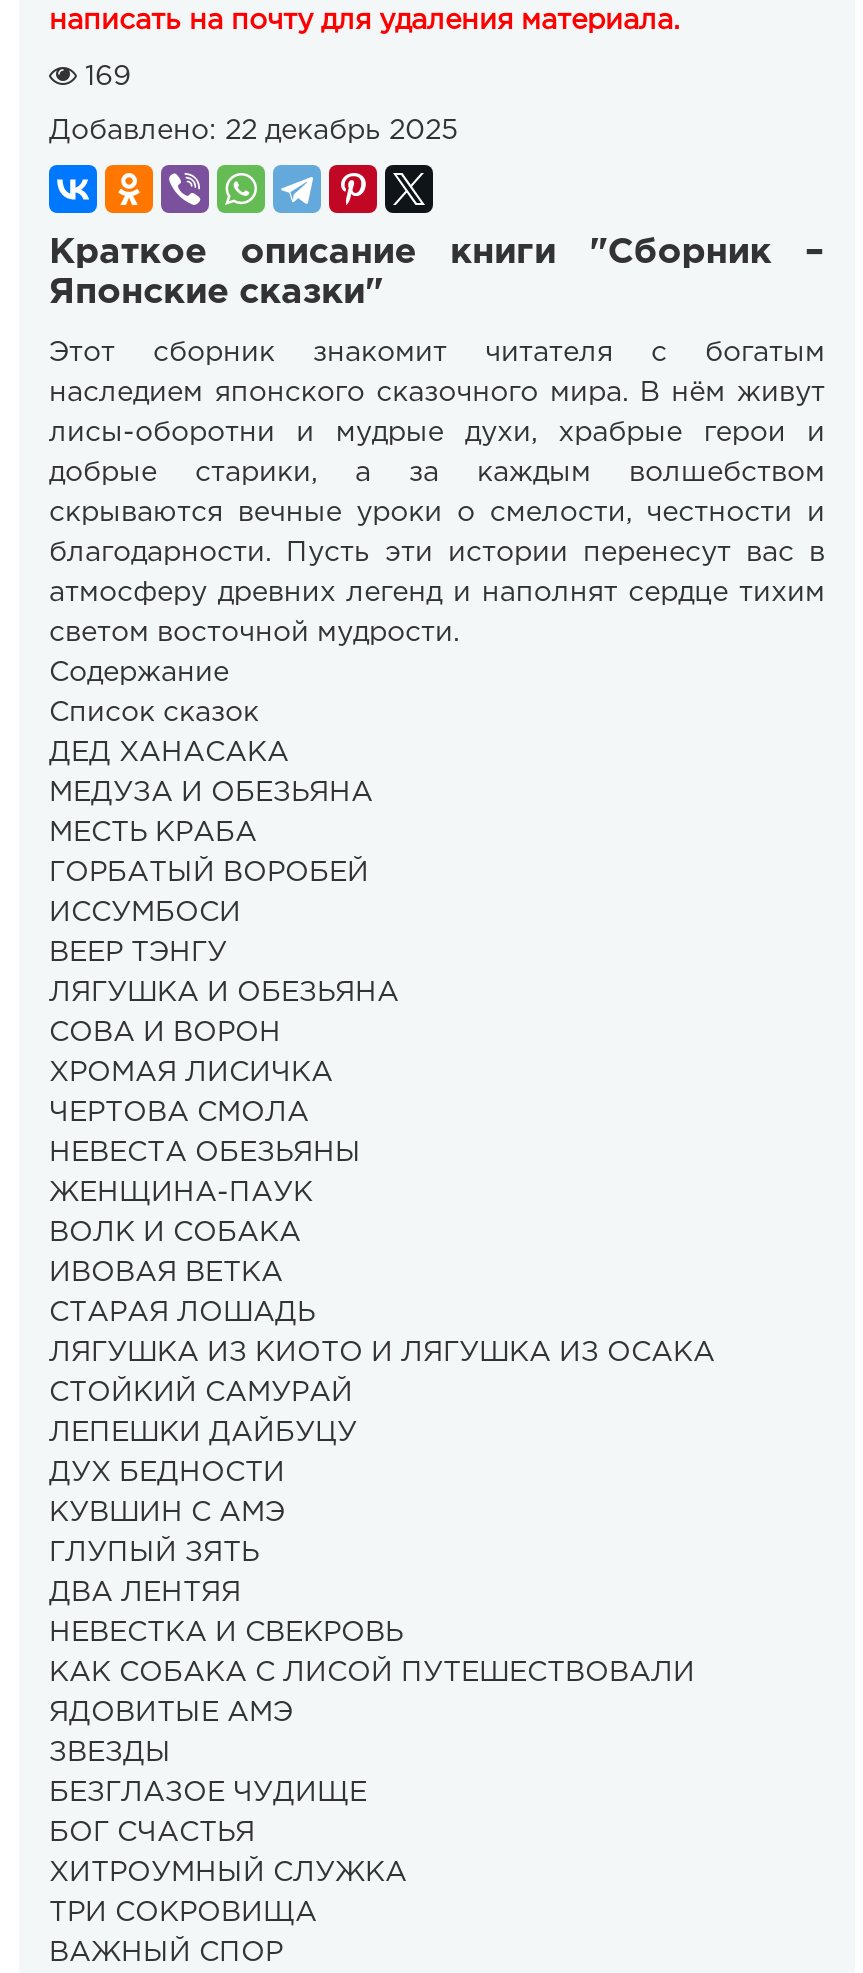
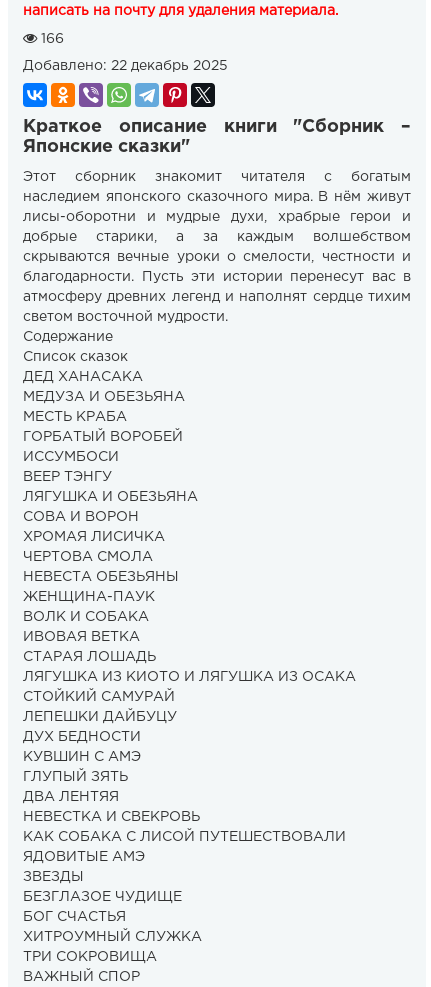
- 169
+ 166
